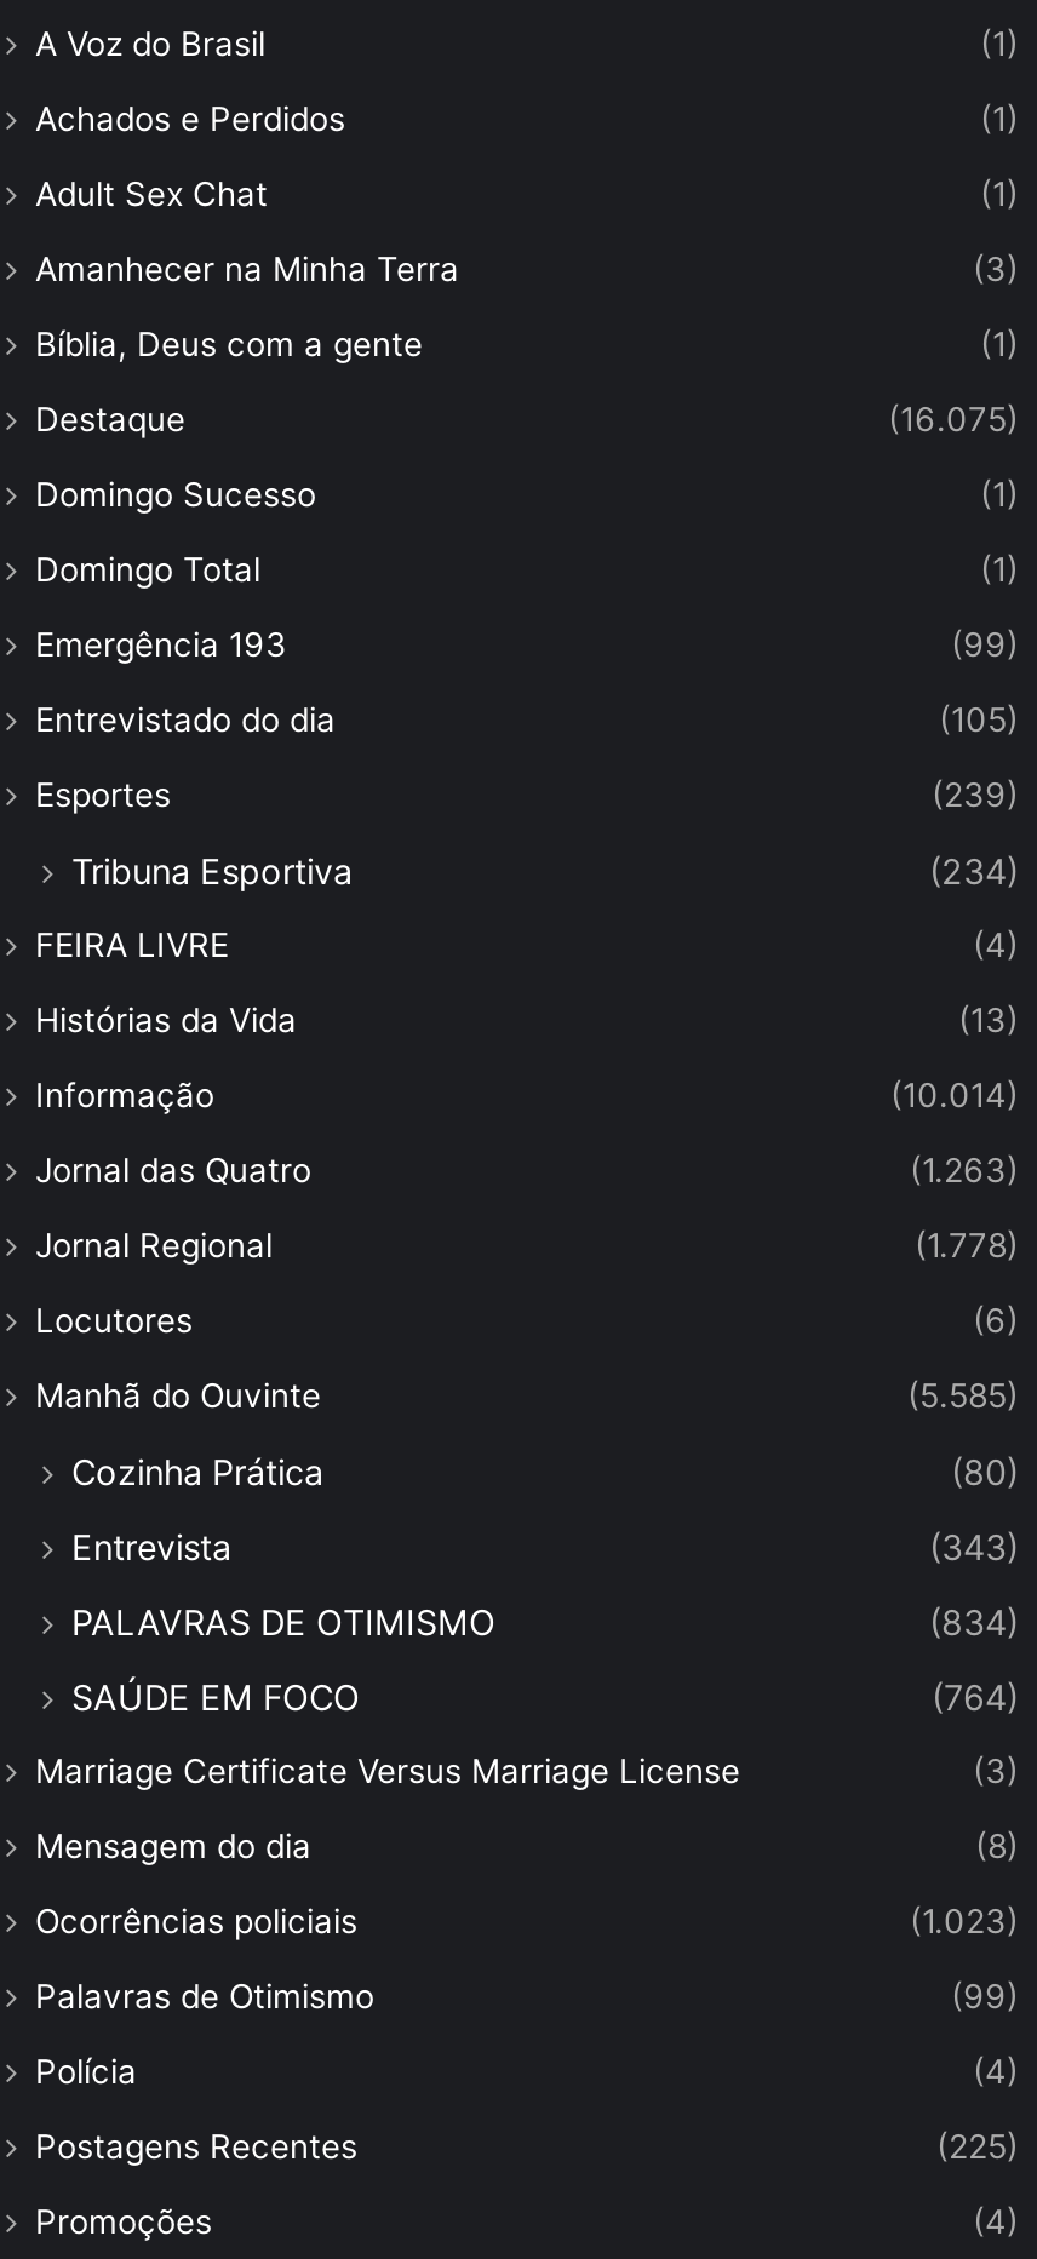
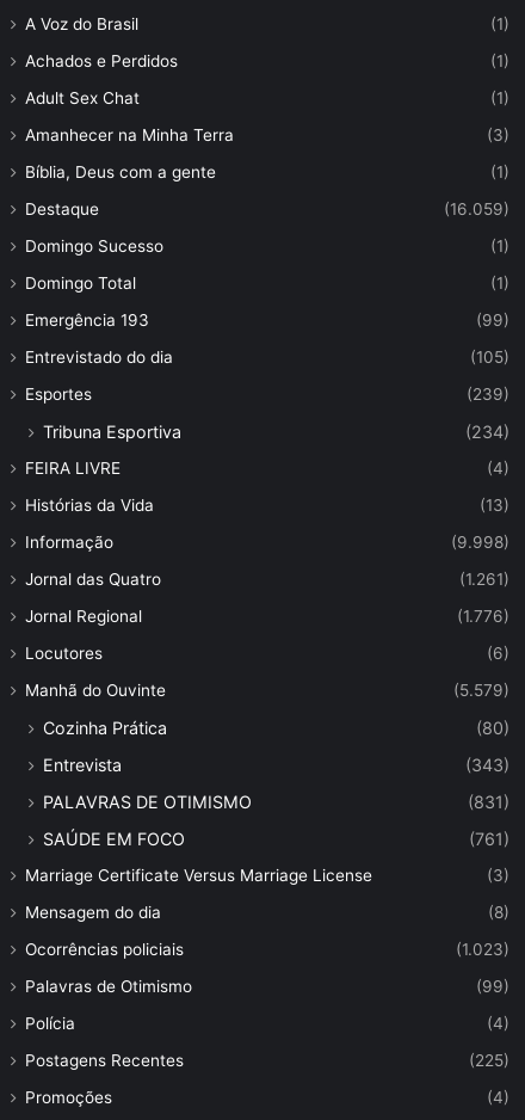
- (16.075)
+ (16.059)

- (10.014)
+ (9.998)

- (1.263)
+ (1.261)

- (1.778)
+ (1.776)

- (5.585)
+ (5.579)

- (834)
+ (831)

- (764)
+ (761)
